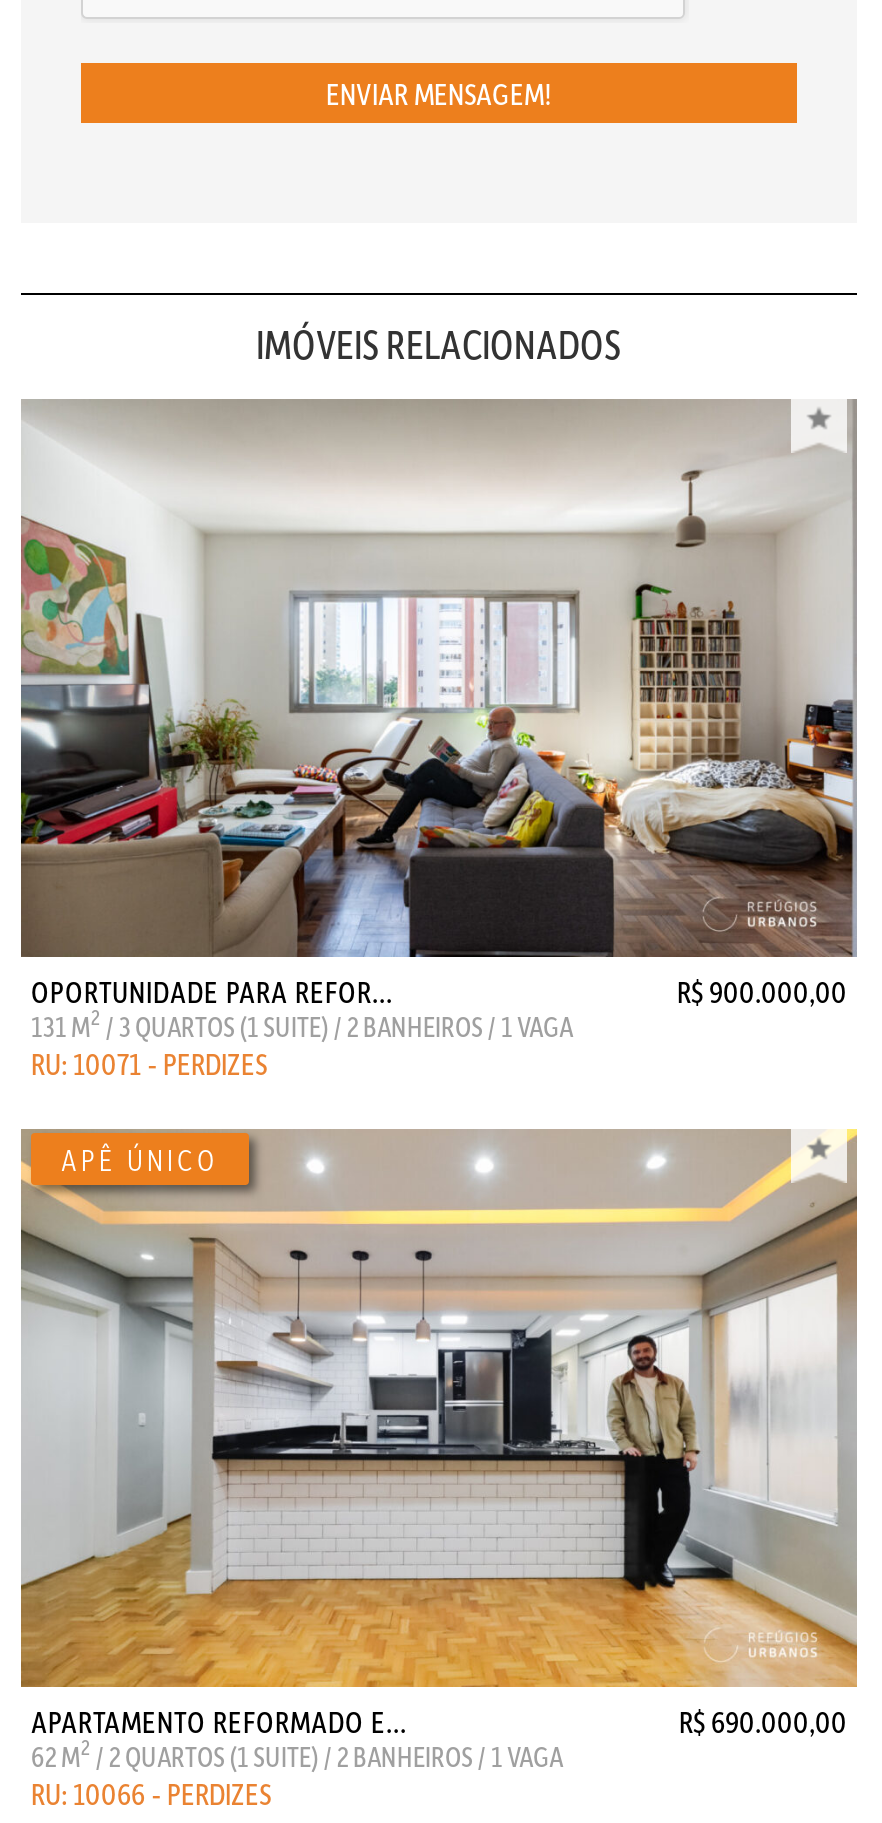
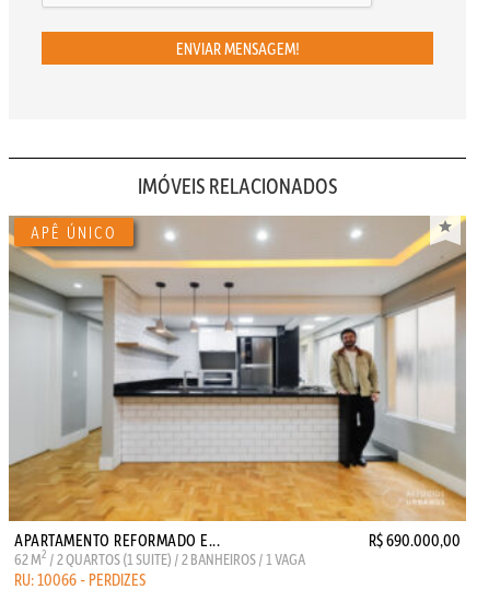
- [image]
- OPORTUNIDADE PARA REFOR...
- R$ 900.000,00
- 131 M2/ 3 QUARTOS (1 SUITE) / 2 BANHEIROS / 1 VAGA
- RU: 10071 - PERDIZES
